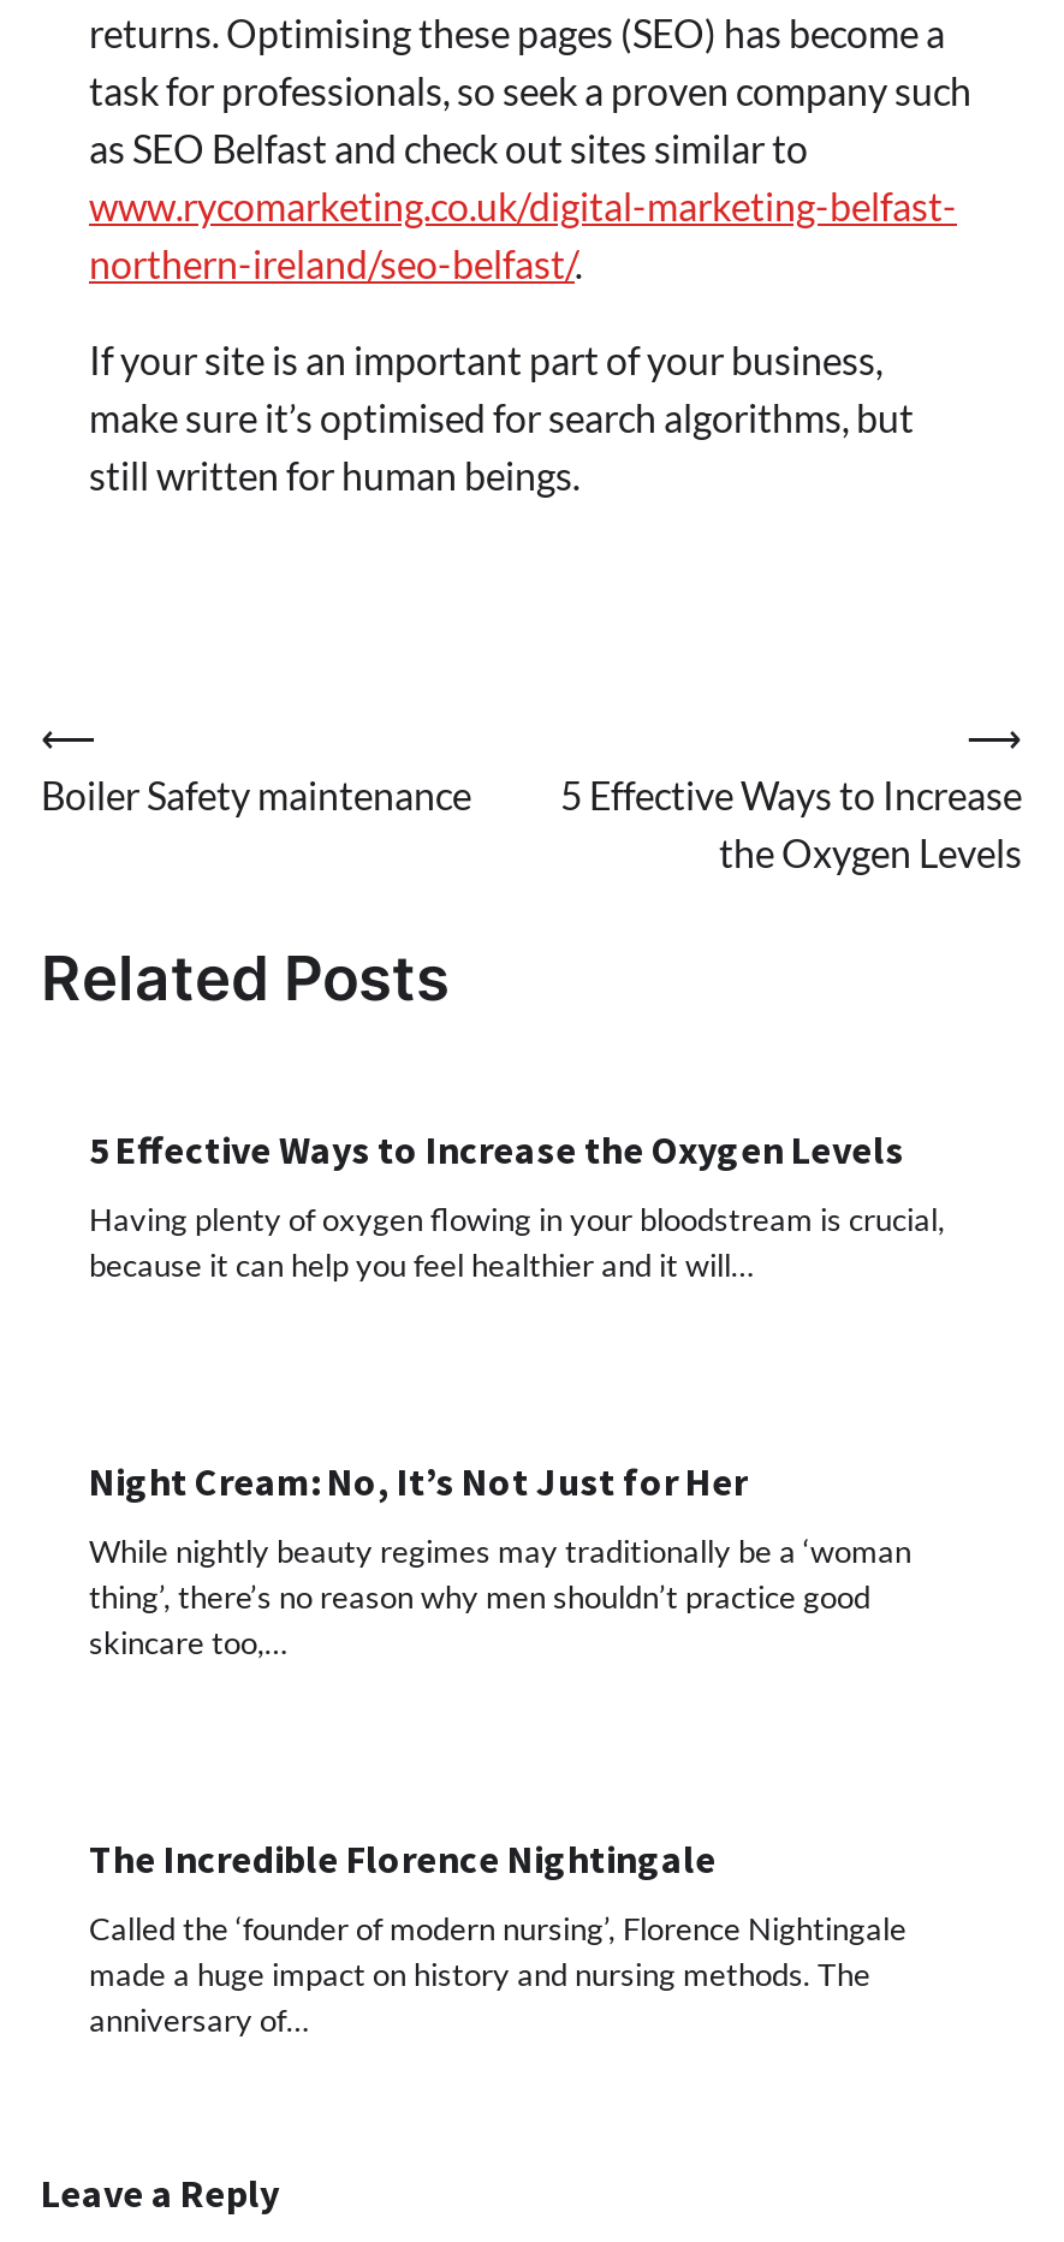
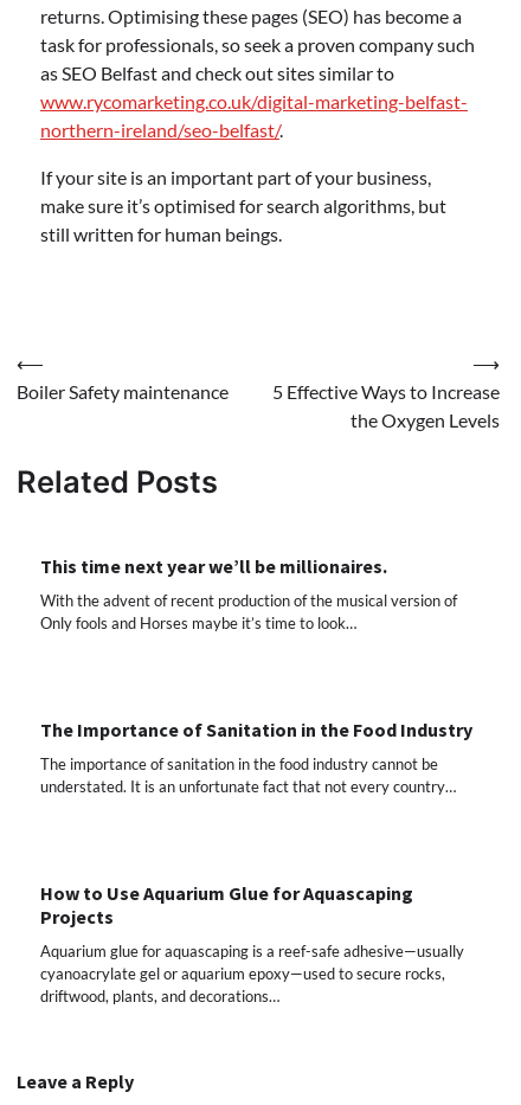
- 5 Effective Ways to Increase the Oxygen Levels
+ This time next year we’ll be millionaires.

- Having plenty of oxygen flowing in your bloodstream is crucial,
- because it can help you feel healthier and it will…
+ With the advent of recent production of the musical version of
+ Only fools and Horses maybe it’s time to look…

- Night Cream: No, It’s Not Just for Her
+ The Importance of Sanitation in the Food Industry

- While nightly beauty regimes may traditionally be a ‘woman
- thing’, there’s no reason why men shouldn’t practice good
- skincare too,…
+ The importance of sanitation in the food industry cannot be
+ understated. It is an unfortunate fact that not every country…

- The Incredible Florence Nightingale
+ How to Use Aquarium Glue for Aquascaping
+ Projects

- Called the ‘founder of modern nursing’, Florence Nightingale
- made a huge impact on history and nursing methods. The
- anniversary of…
+ Aquarium glue for aquascaping is a reef-safe adhesive—usually
+ cyanoacrylate gel or aquarium epoxy—used to secure rocks,
+ driftwood, plants, and decorations…
